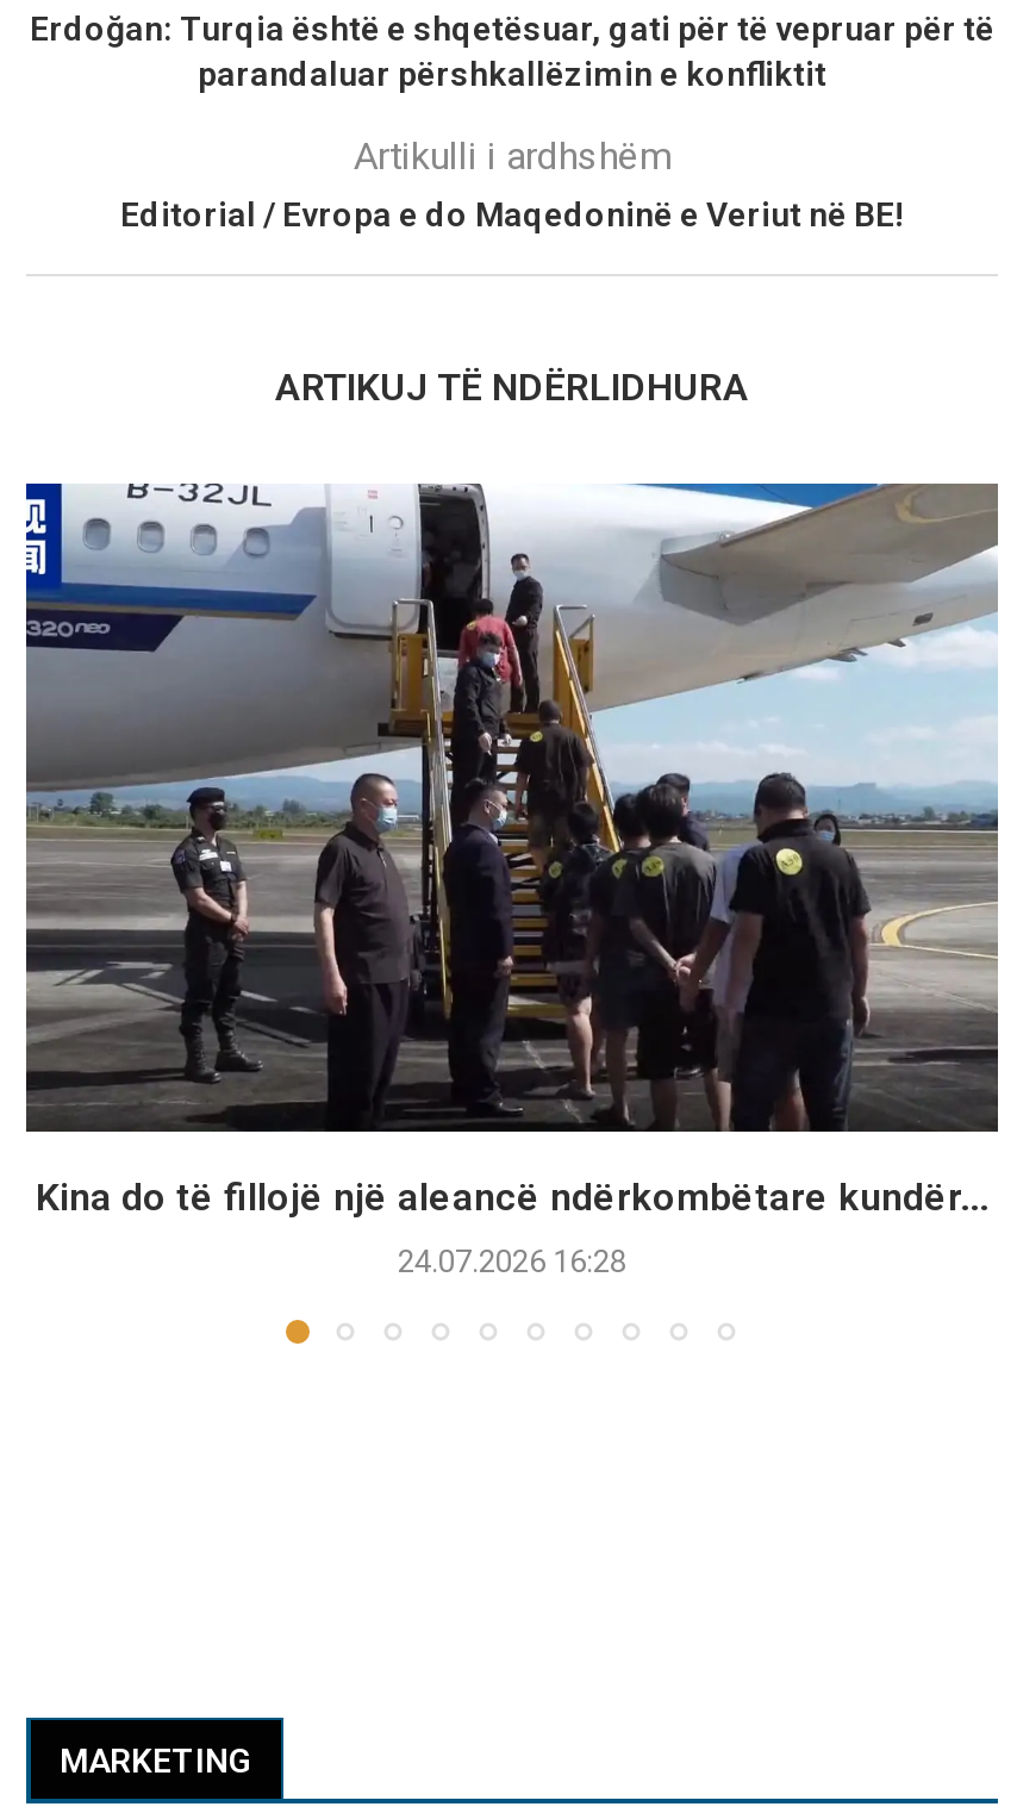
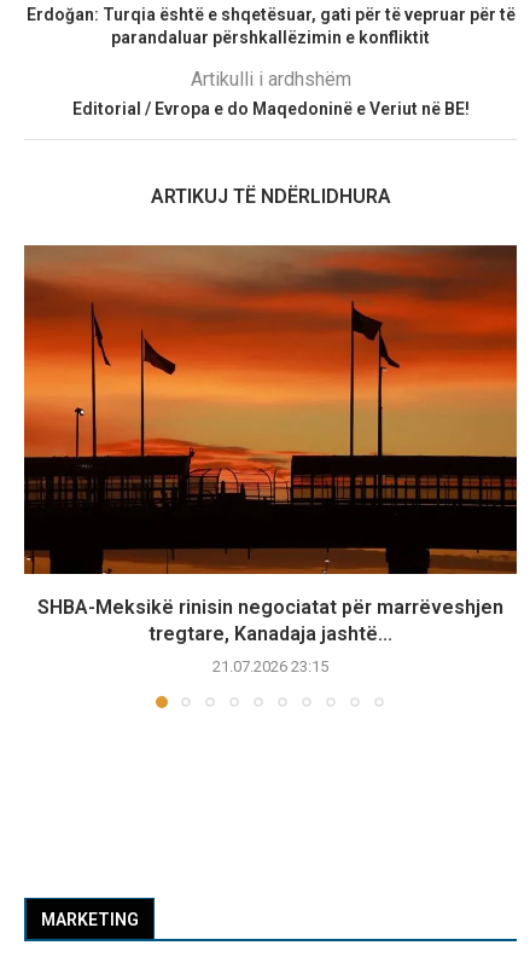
- [image]
- Kina do të fillojë një aleancë ndërkombëtare kundër...
+ [image]
+ SHBA-Meksikë rinisin negociatat për marrëveshjen
+ tregtare, Kanadaja jashtë...

- 24.07.2026 16:28
+ 21.07.2026 23:15
